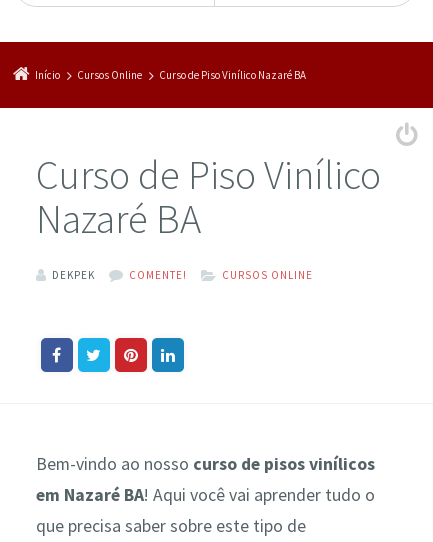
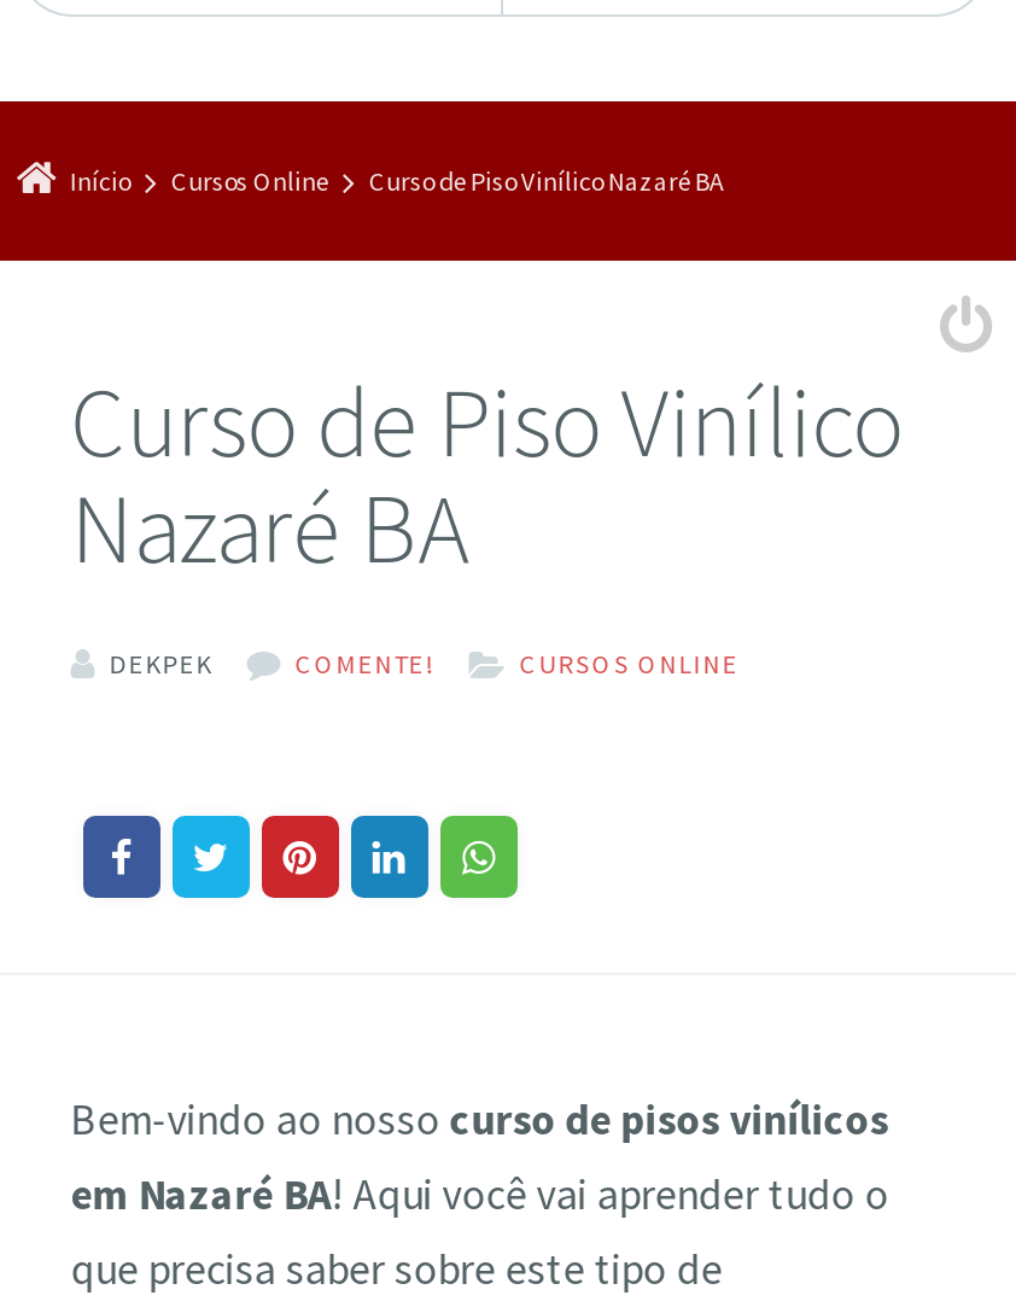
+ [image]
